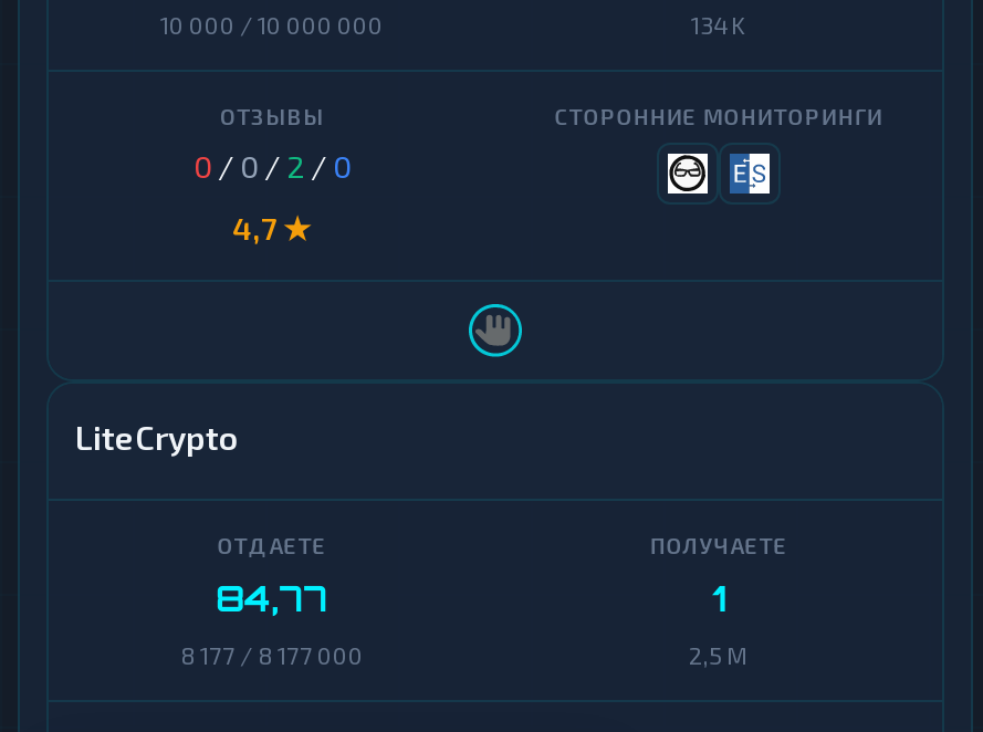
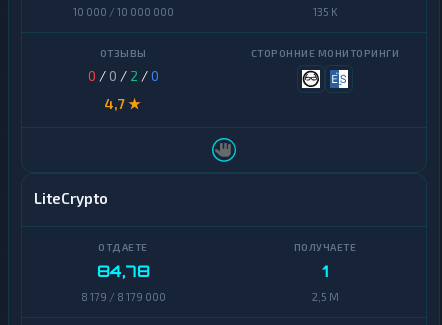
- 134 K
+ 135 K

- 84,77
+ 84,78

- 8 177 / 8 177 000
+ 8 179 / 8 179 000
